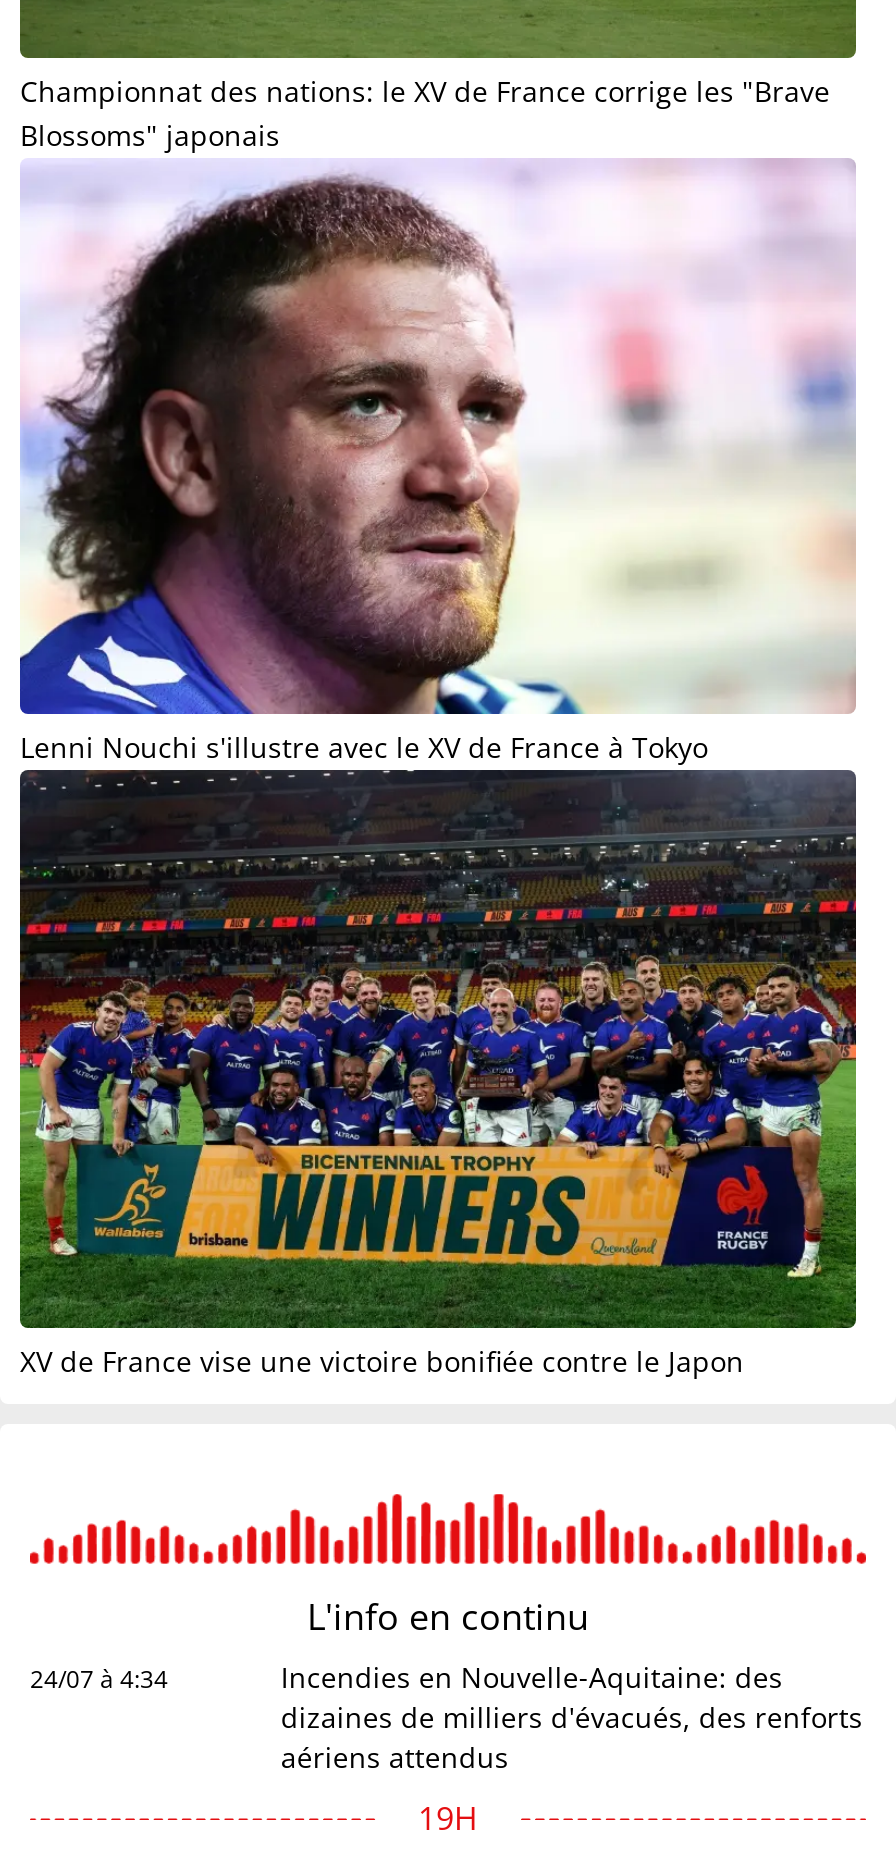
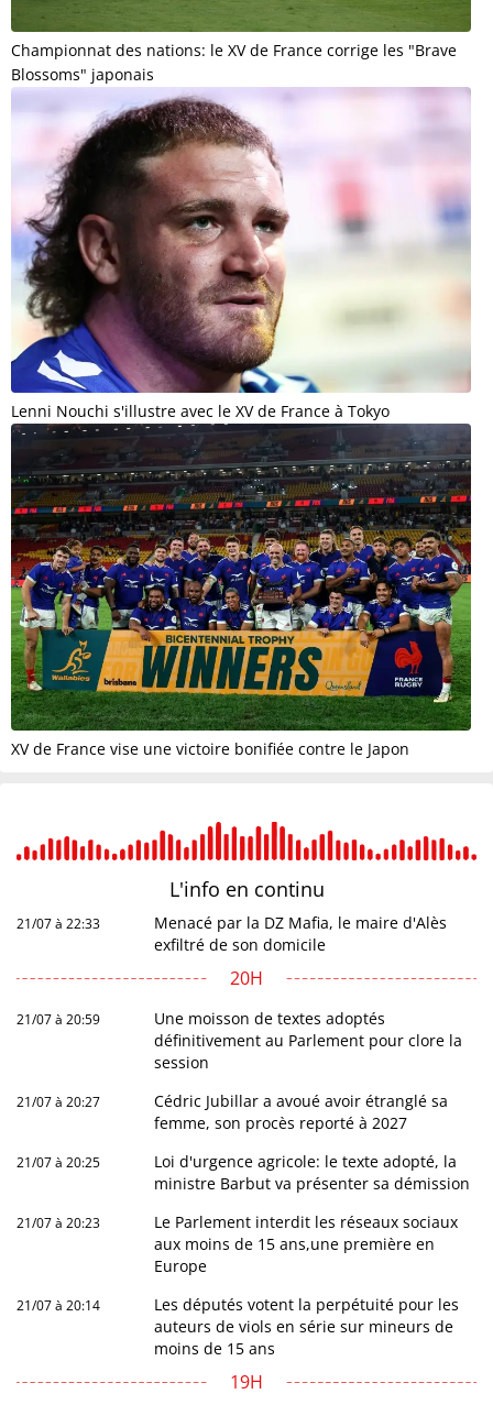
- 24/07 à 4:34
- Incendies en Nouvelle-Aquitaine: des
- dizaines de milliers d'évacués, des renforts
- aériens attendus
+ 21/07 à 22:33
+ Menacé par la DZ Mafia, le maire d'Alès
+ exfiltré de son domicile
+ 20H
+ 21/07 à 20:59
+ Une moisson de textes adoptés
+ définitivement au Parlement pour clore la
+ session
+ 21/07 à 20:27
+ Cédric Jubillar a avoué avoir étranglé sa
+ femme, son procès reporté à 2027
+ 21/07 à 20:25
+ Loi d'urgence agricole: le texte adopté, la
+ ministre Barbut va présenter sa démission
+ 21/07 à 20:23
+ Le Parlement interdit les réseaux sociaux
+ aux moins de 15 ans,une première en
+ Europe
+ 21/07 à 20:14
+ Les députés votent la perpétuité pour les
+ auteurs de viols en série sur mineurs de
+ moins de 15 ans
